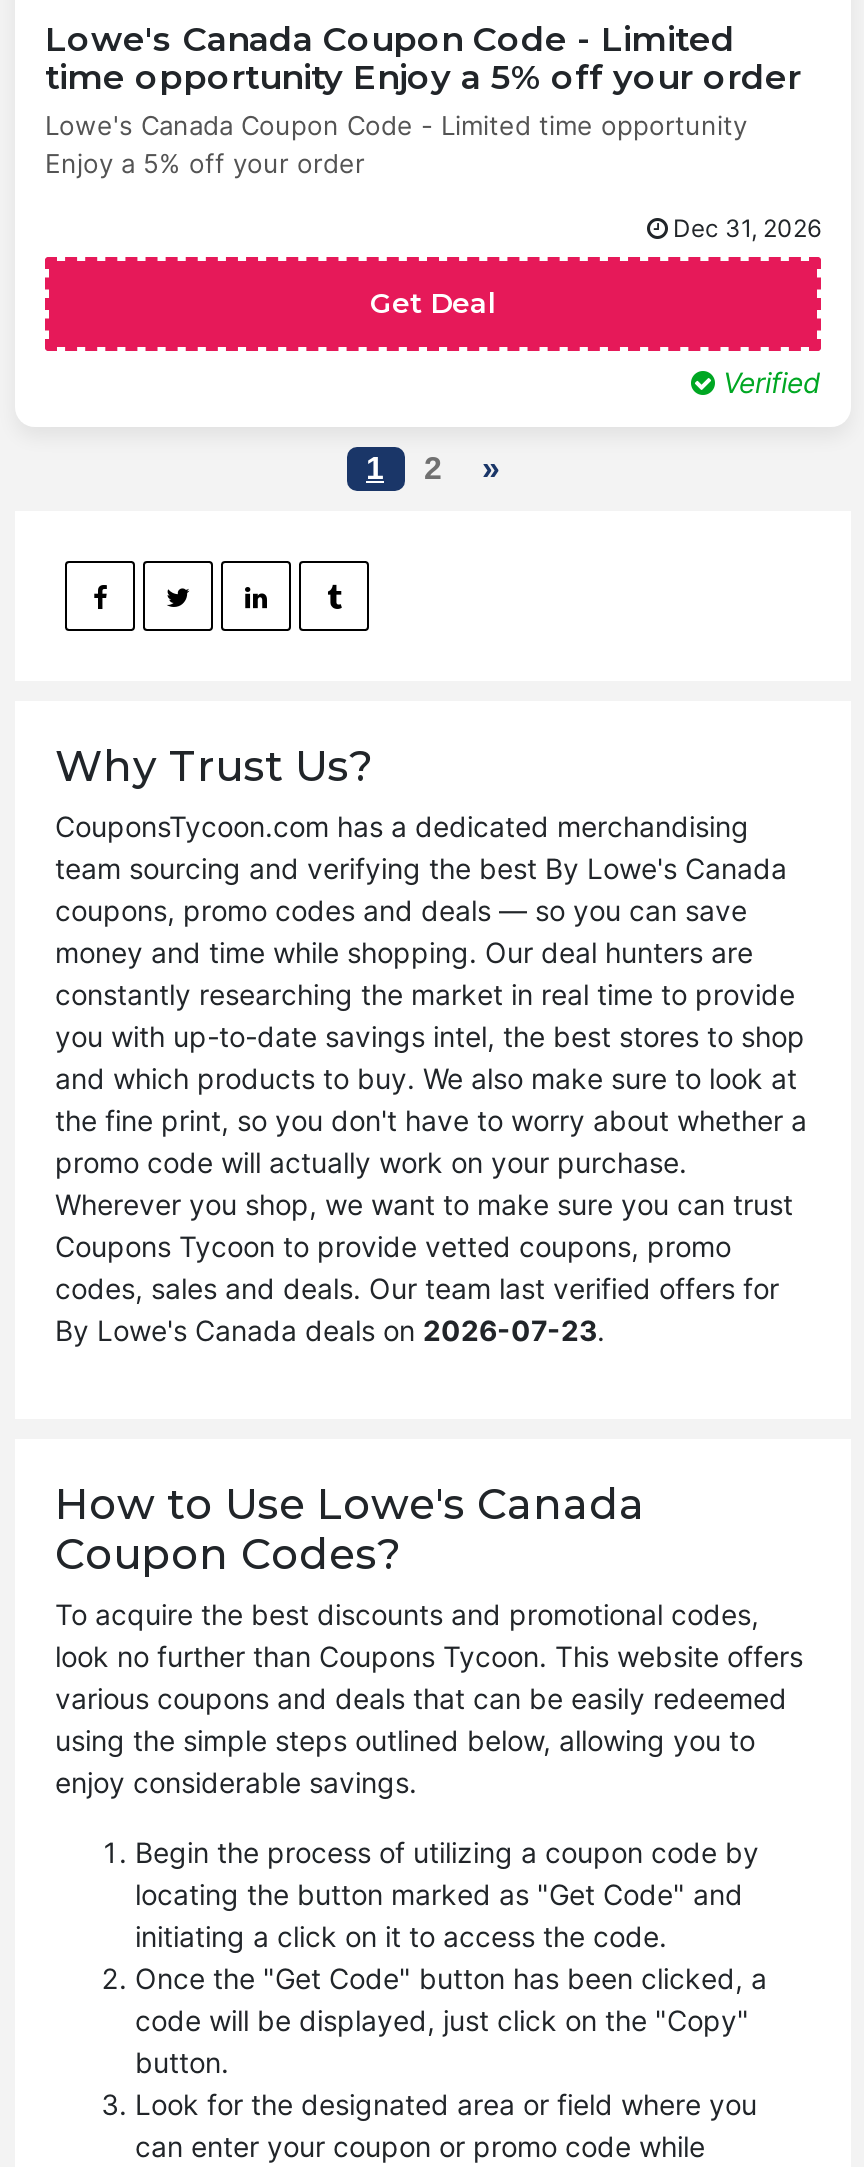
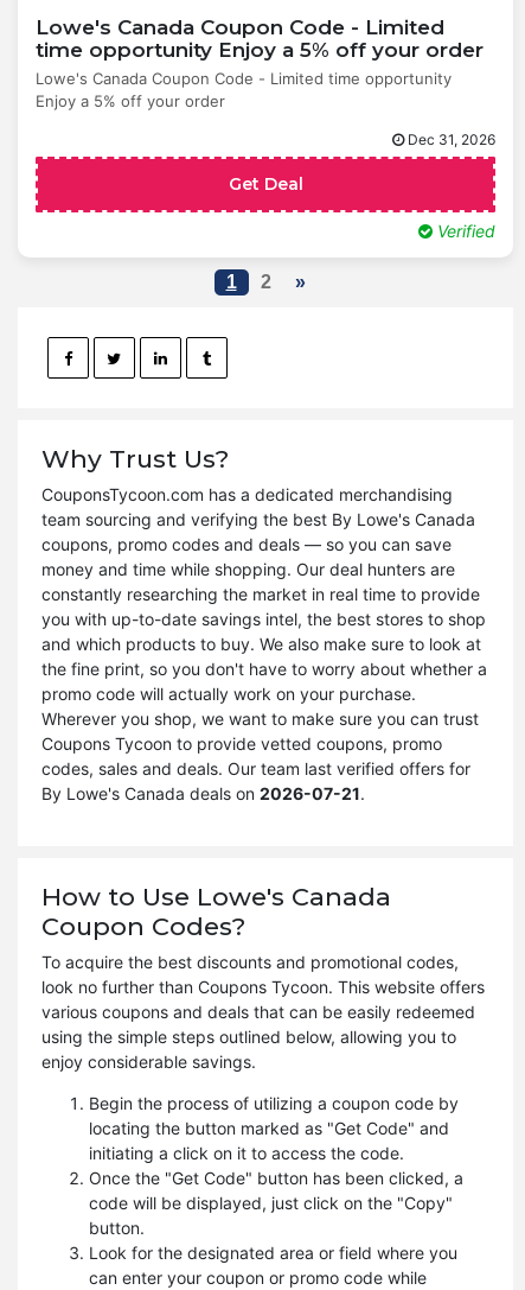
- By Lowe's Canada deals on 2026-07-23.
+ By Lowe's Canada deals on 2026-07-21.
